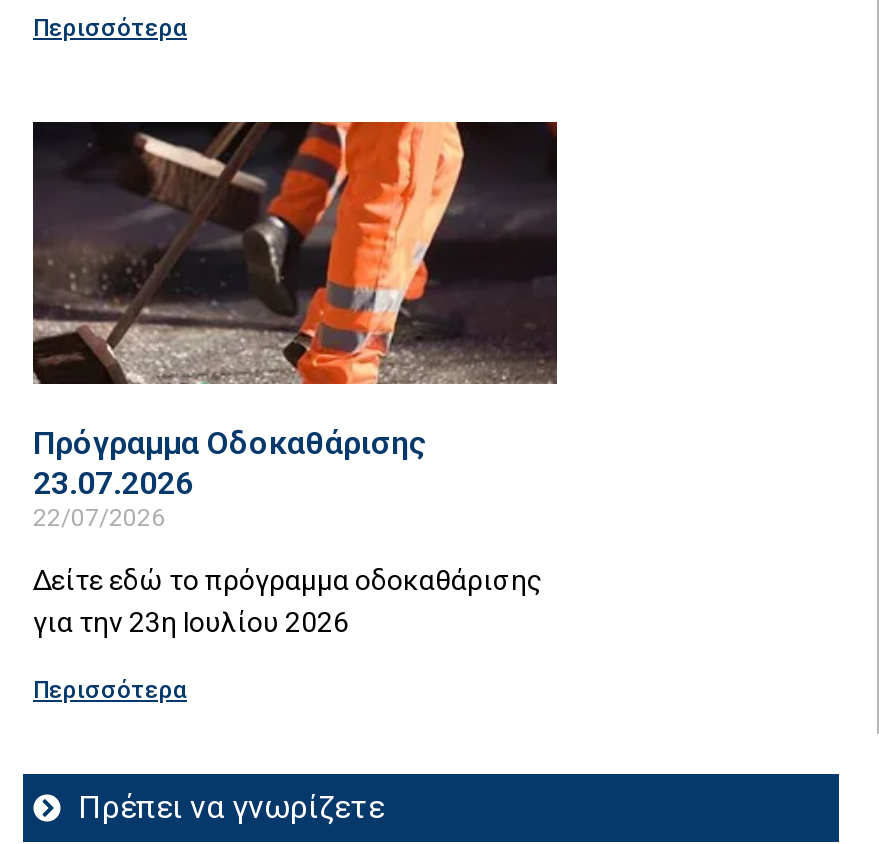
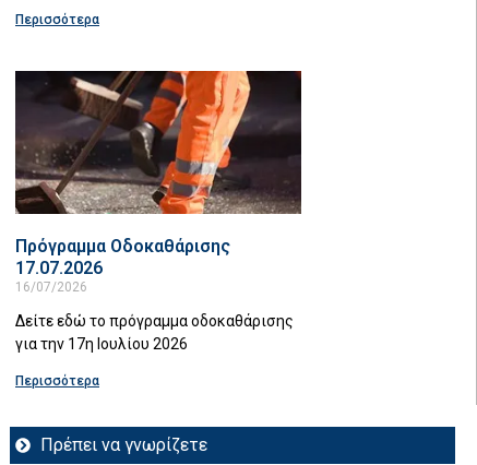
- 23.07.2026
+ 17.07.2026

- 22/07/2026
+ 16/07/2026

- για την 23η Ιουλίου 2026
+ για την 17η Ιουλίου 2026
